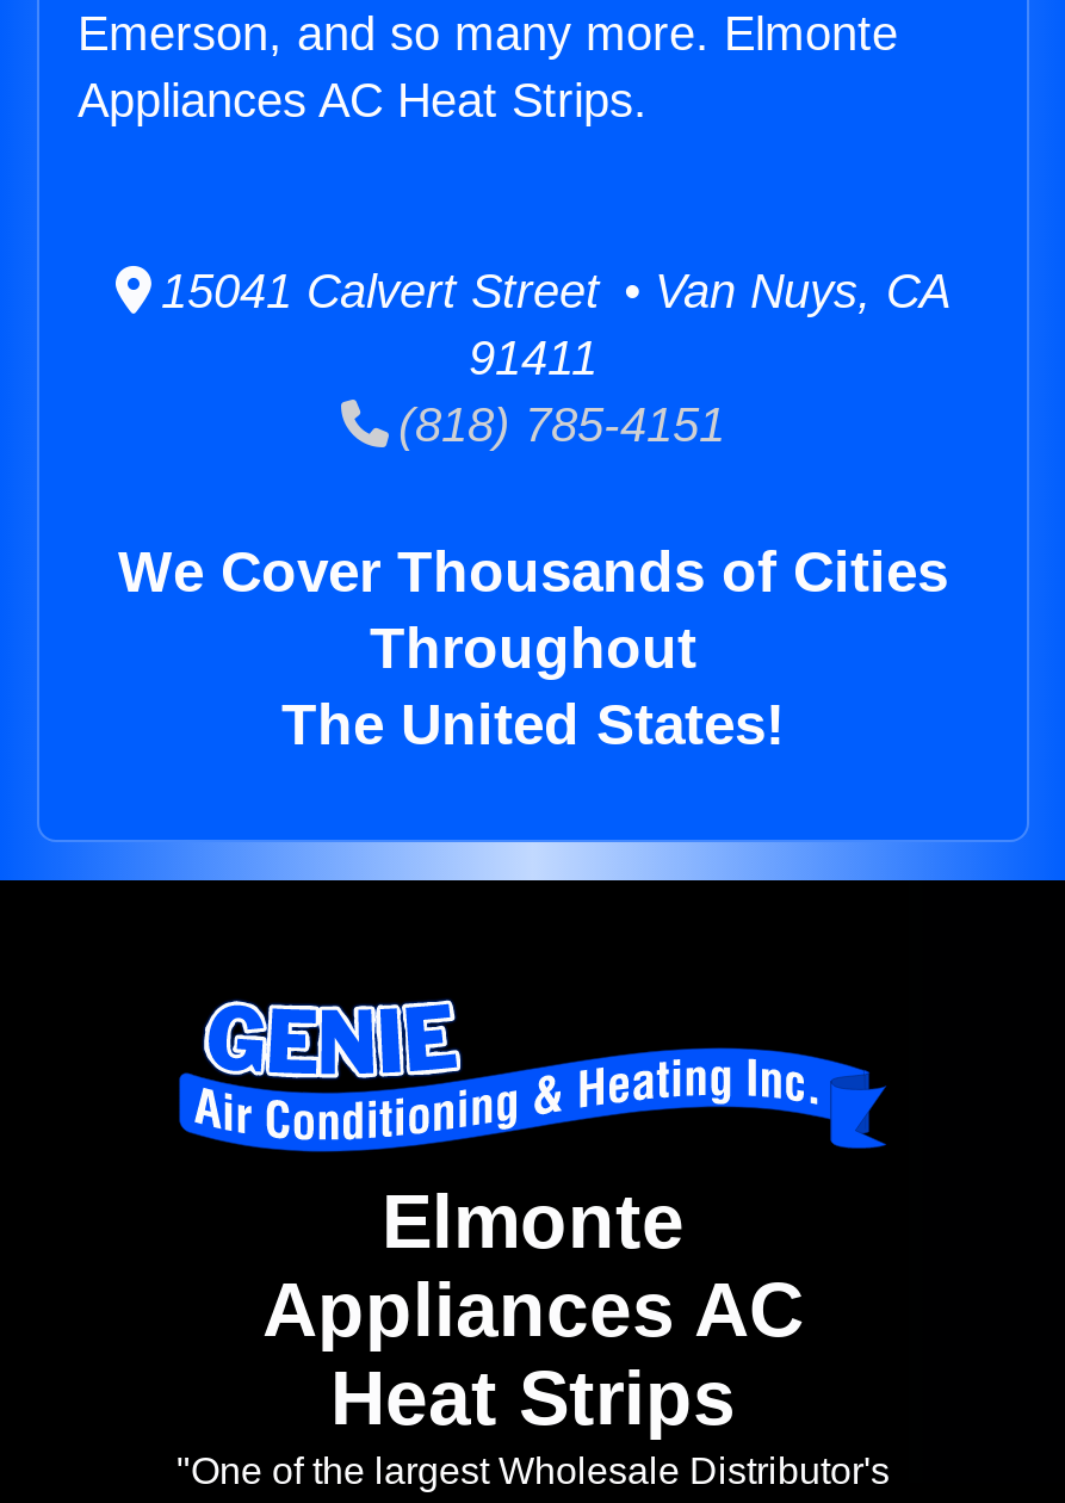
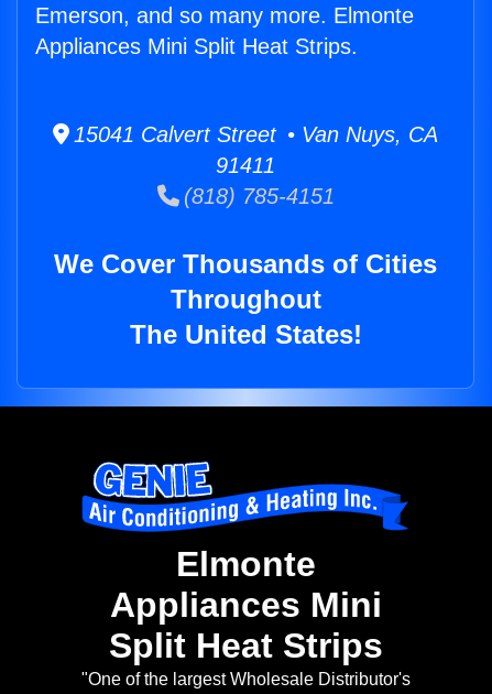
- Appliances AC Heat Strips.
+ Appliances Mini Split Heat Strips.

- Appliances AC
- Heat Strips
+ Appliances Mini
+ Split Heat Strips
